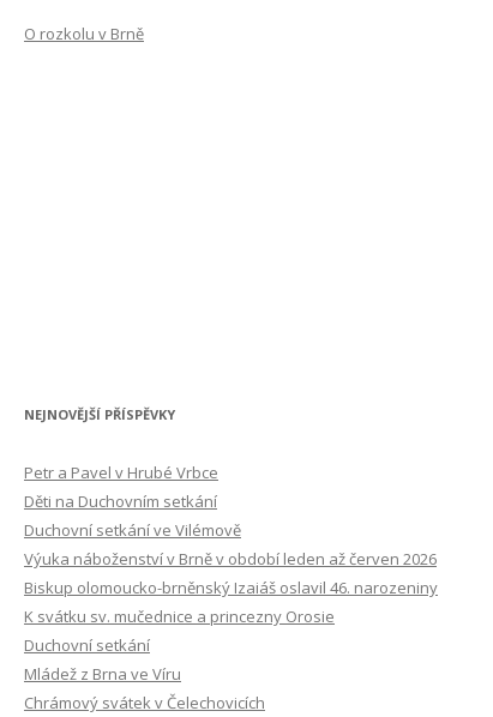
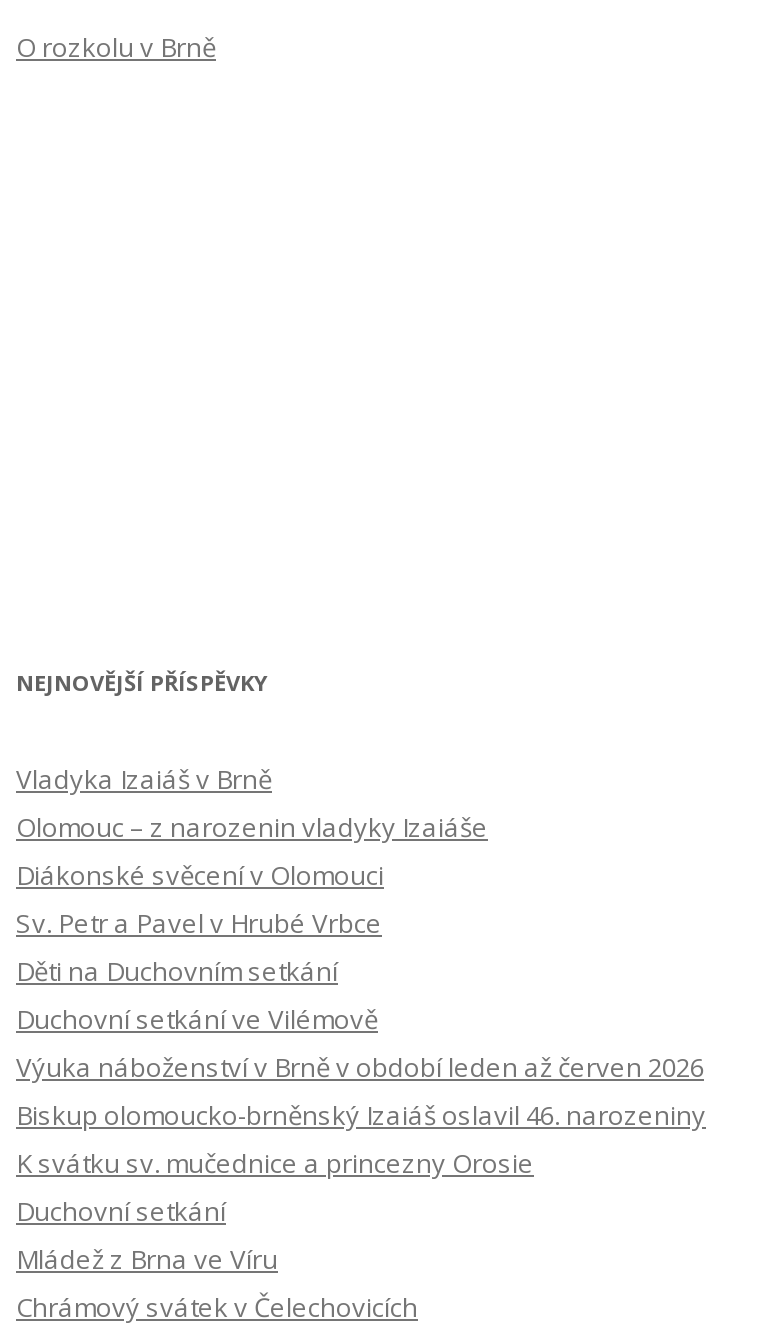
- Petr a Pavel v Hrubé Vrbce
+ Vladyka Izaiáš v Brně
+ Olomouc – z narozenin vladyky Izaiáše
+ Diákonské svěcení v Olomouci
+ Sv. Petr a Pavel v Hrubé Vrbce
